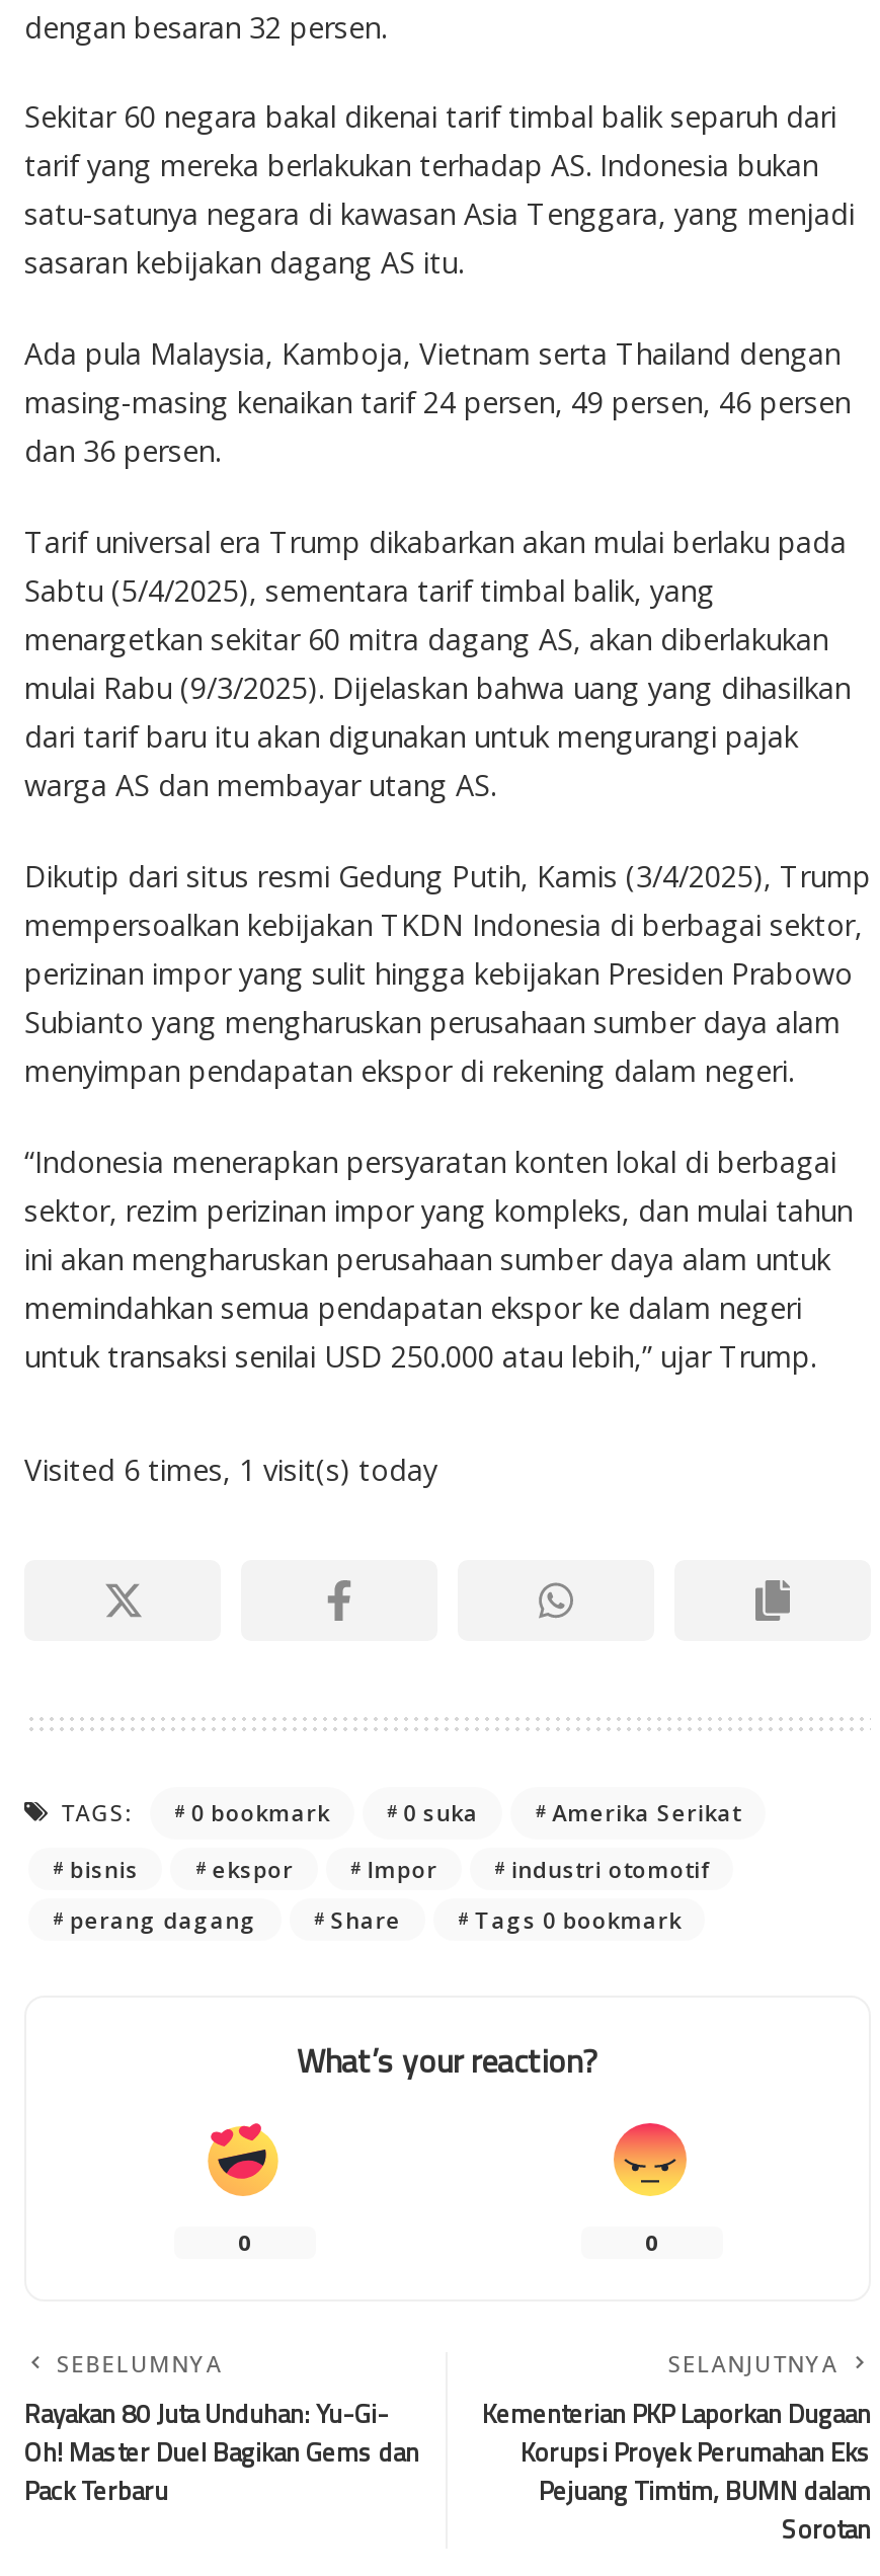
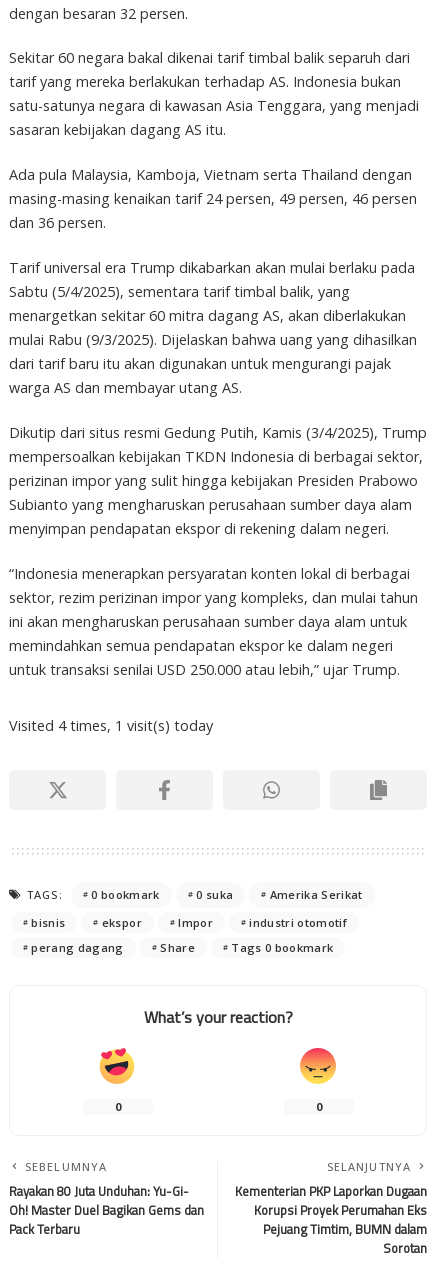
- Visited 6 times, 1 visit(s) today
+ Visited 4 times, 1 visit(s) today
